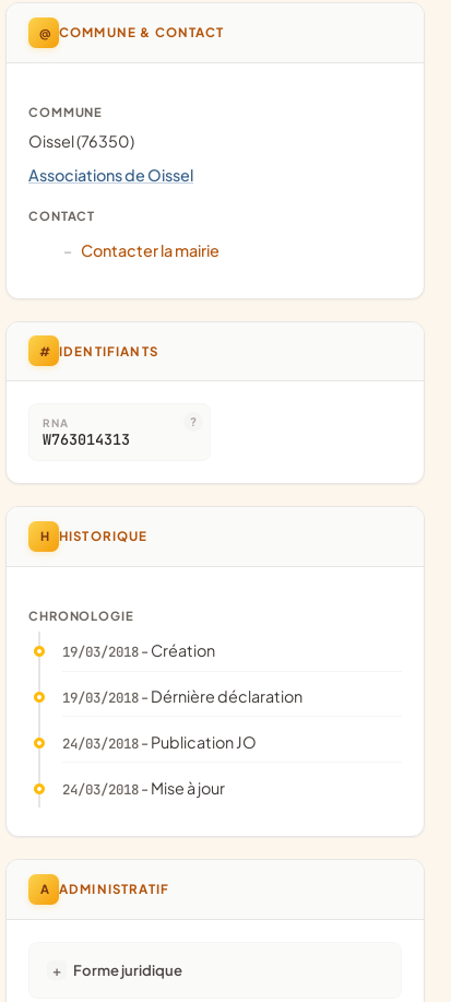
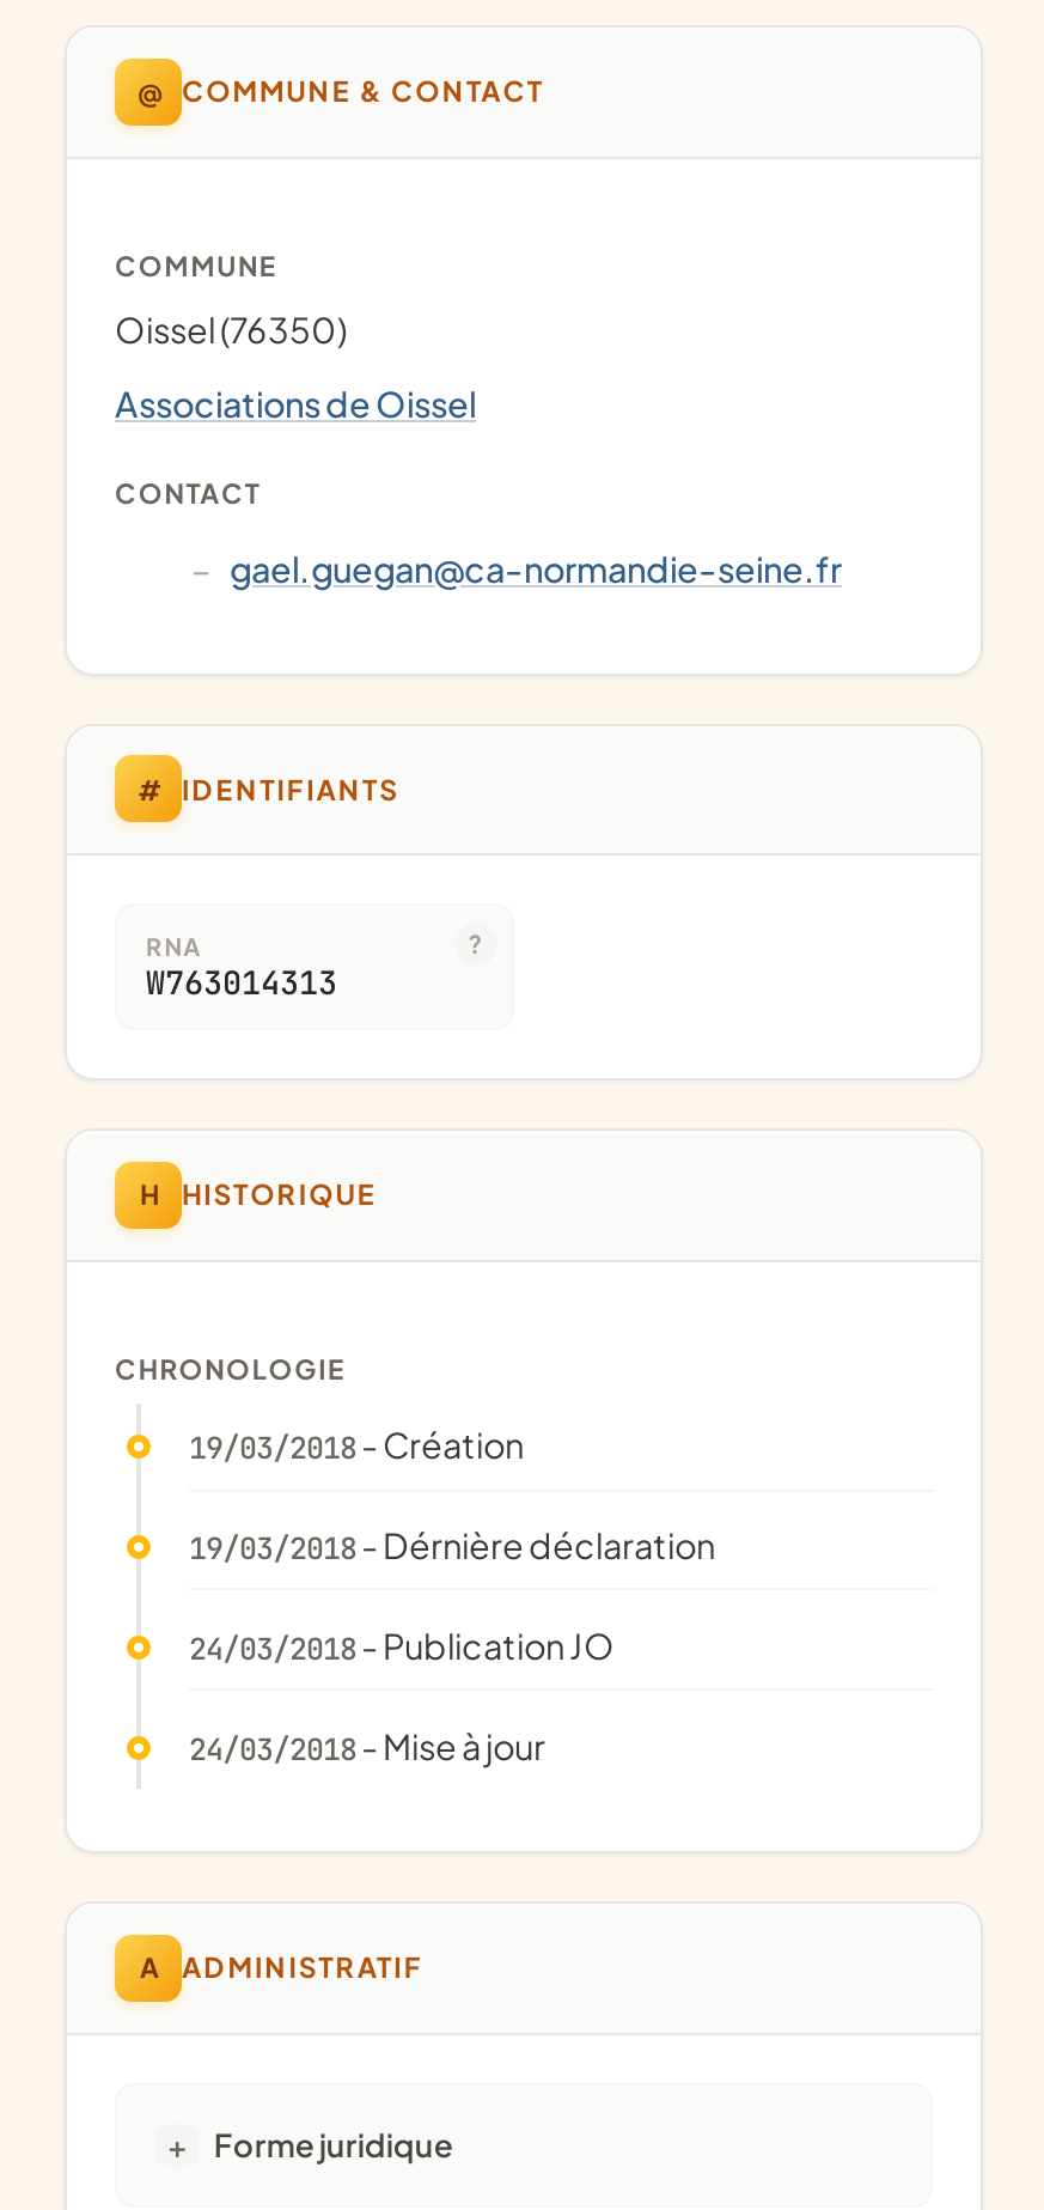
- Contacter la mairie
+ gael.guegan@ca-normandie-seine.fr
